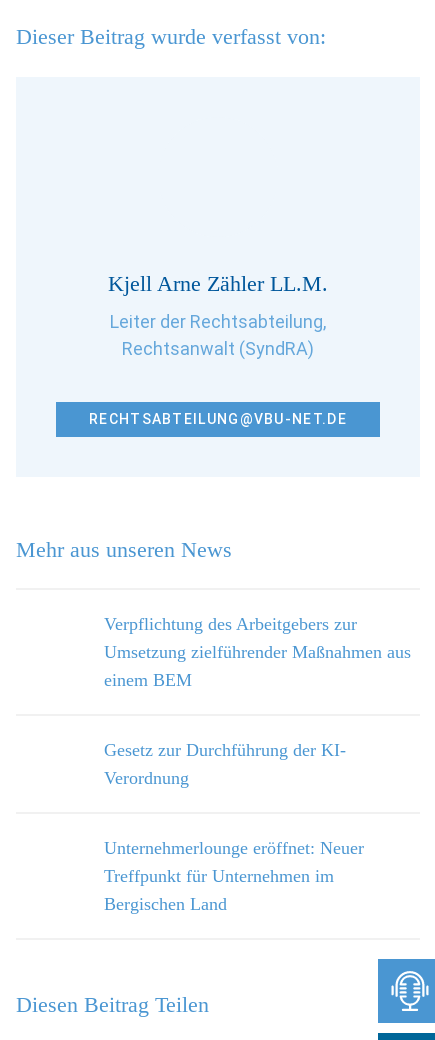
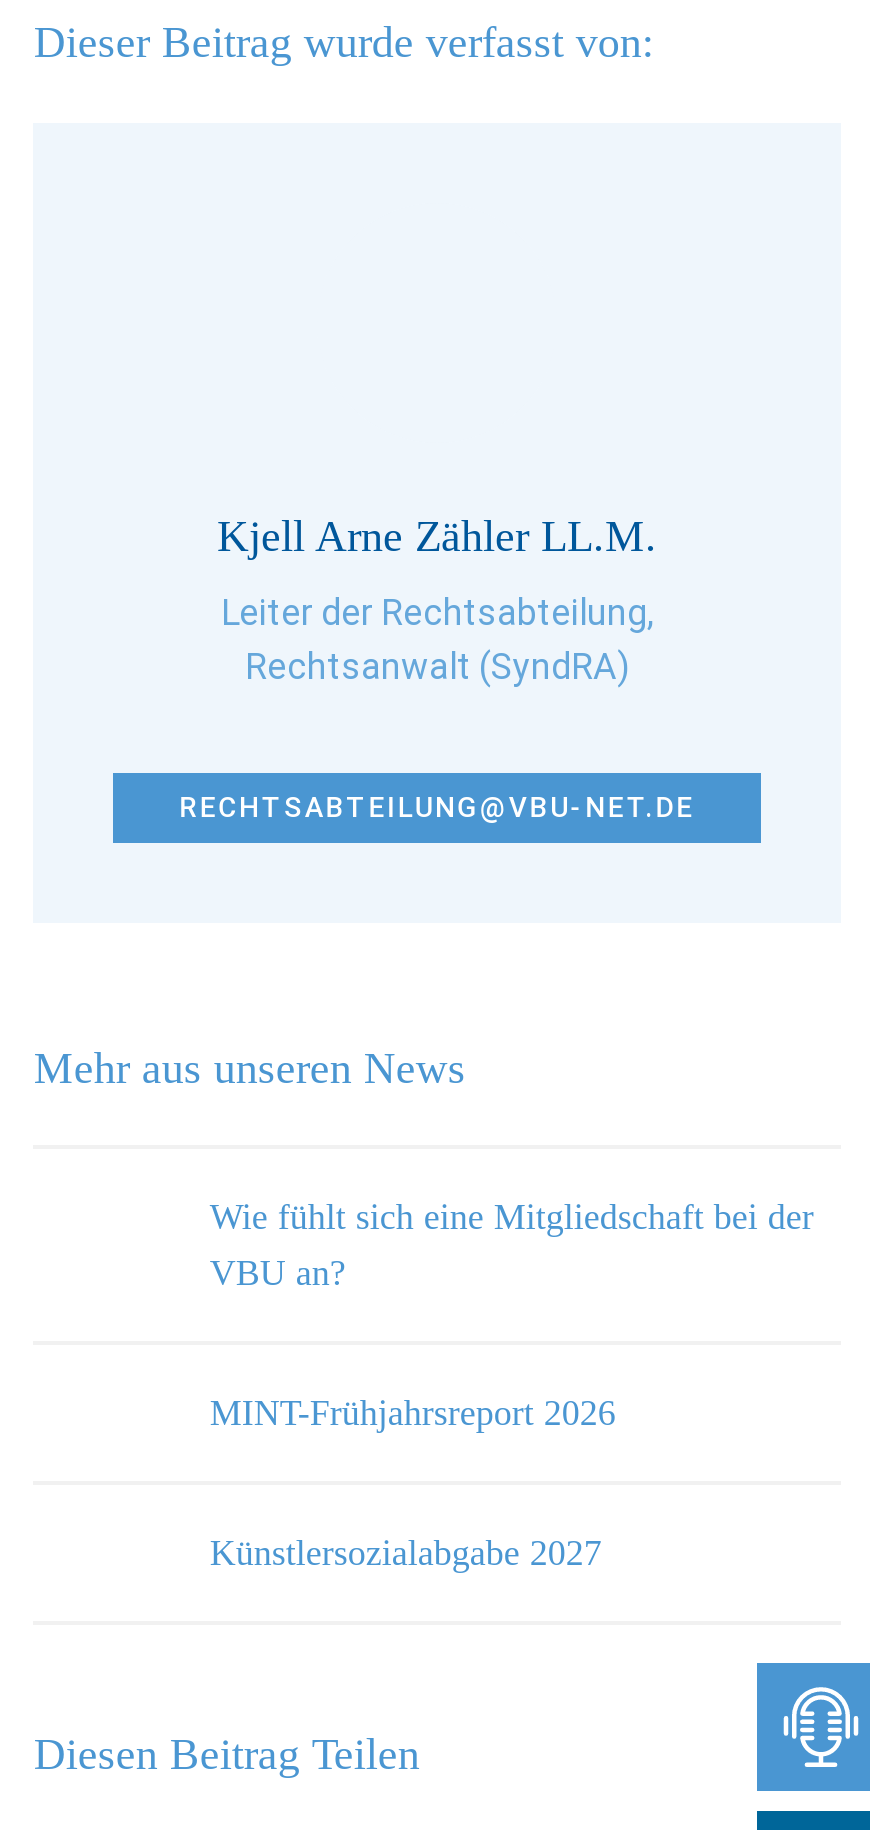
- Verpflichtung des Arbeitgebers zur
- Umsetzung zielführender Maßnahmen aus
- einem BEM
+ Wie fühlt sich eine Mitgliedschaft bei der
+ VBU an?

- Gesetz zur Durchführung der KI-
- Verordnung
+ MINT-Frühjahrsreport 2026

- Unternehmerlounge eröffnet: Neuer
- Treffpunkt für Unternehmen im
- Bergischen Land
+ Künstlersozialabgabe 2027
